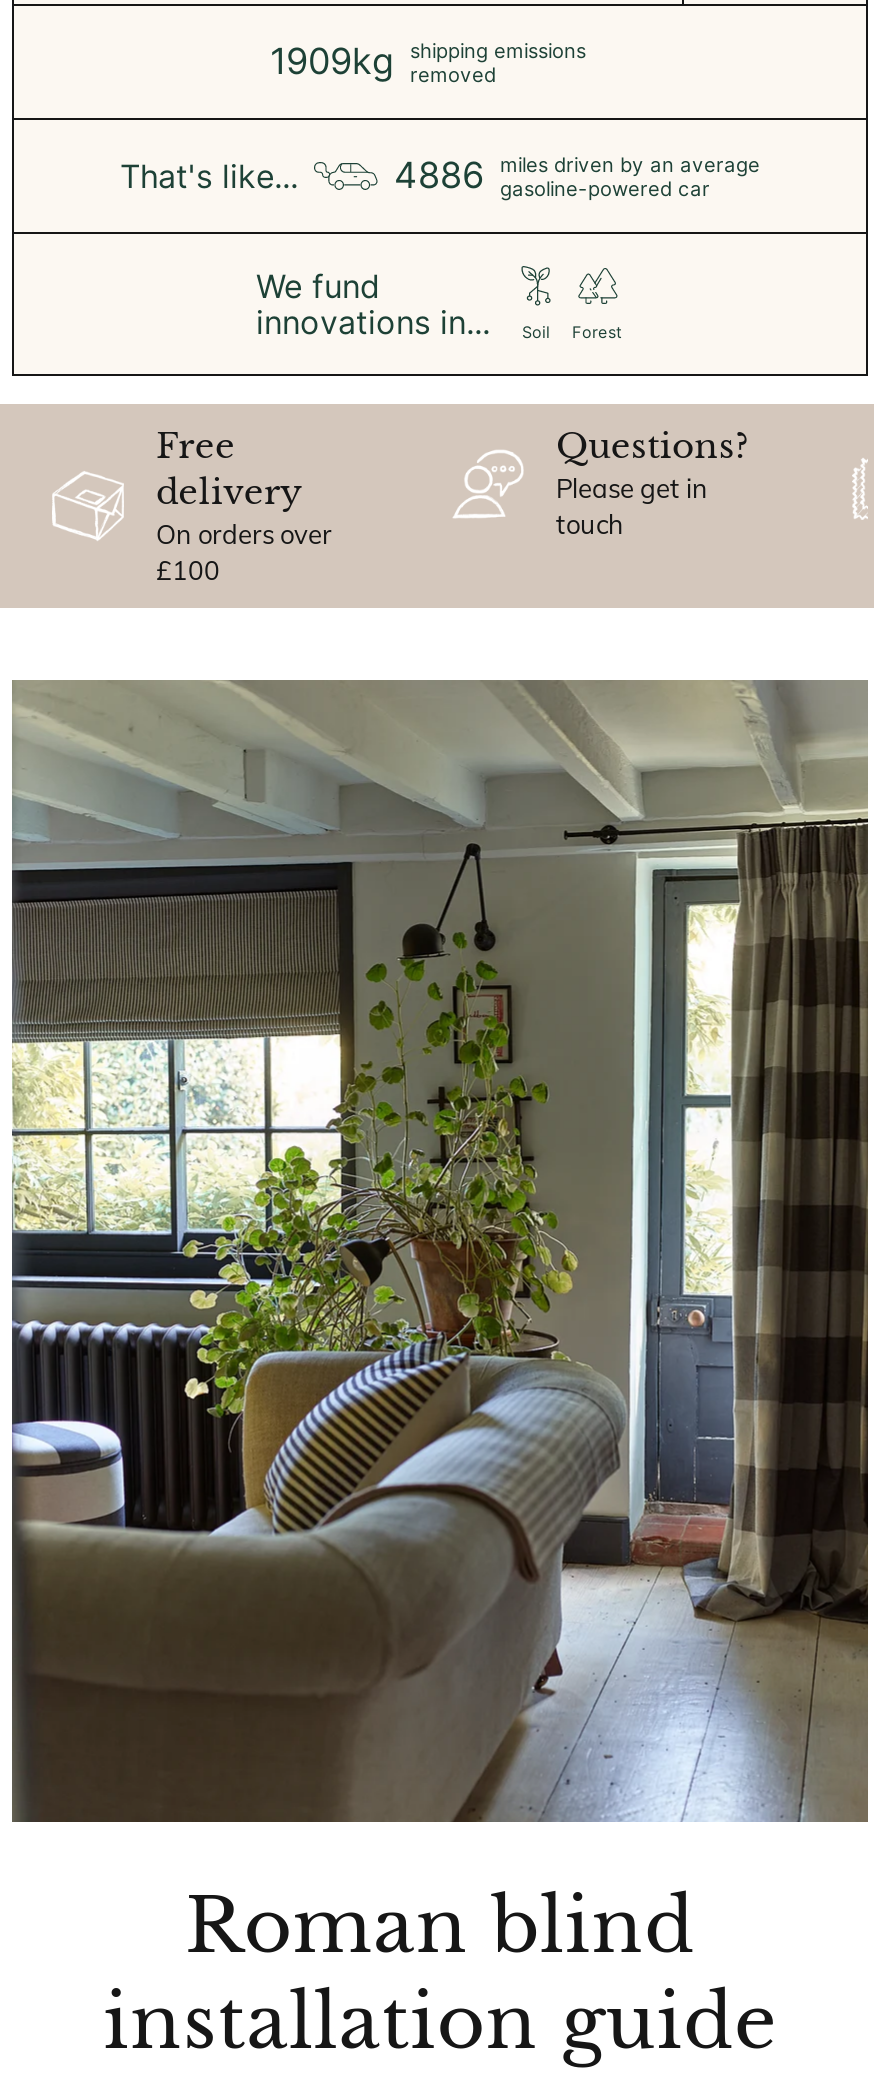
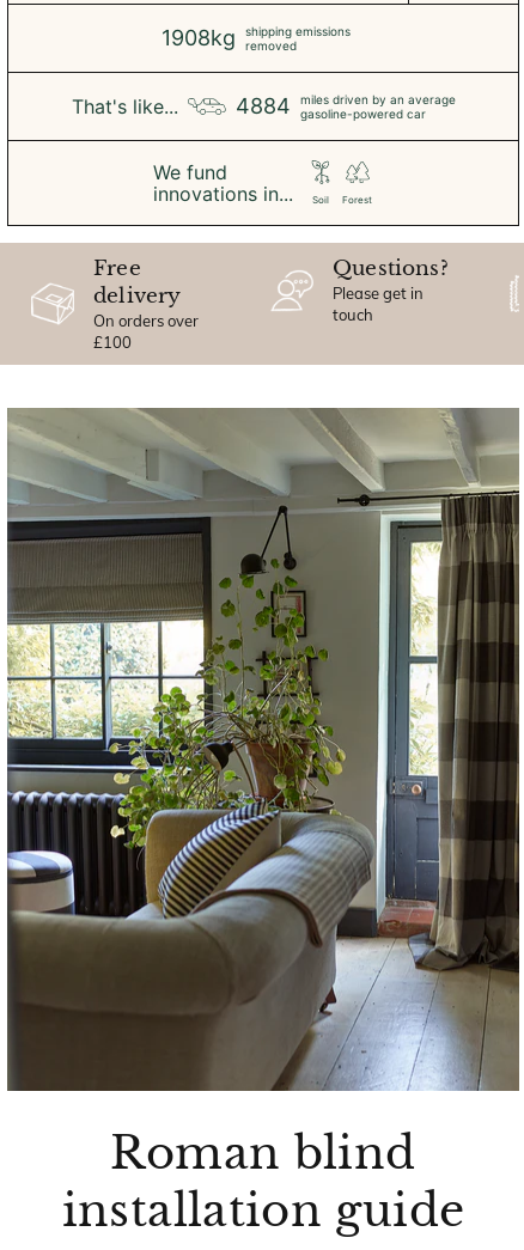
- 1909kg shipping emissions removed
+ 1908kg shipping emissions removed

- 4886 miles driven by an average gasoline-powered car
+ 4884 miles driven by an average gasoline-powered car
